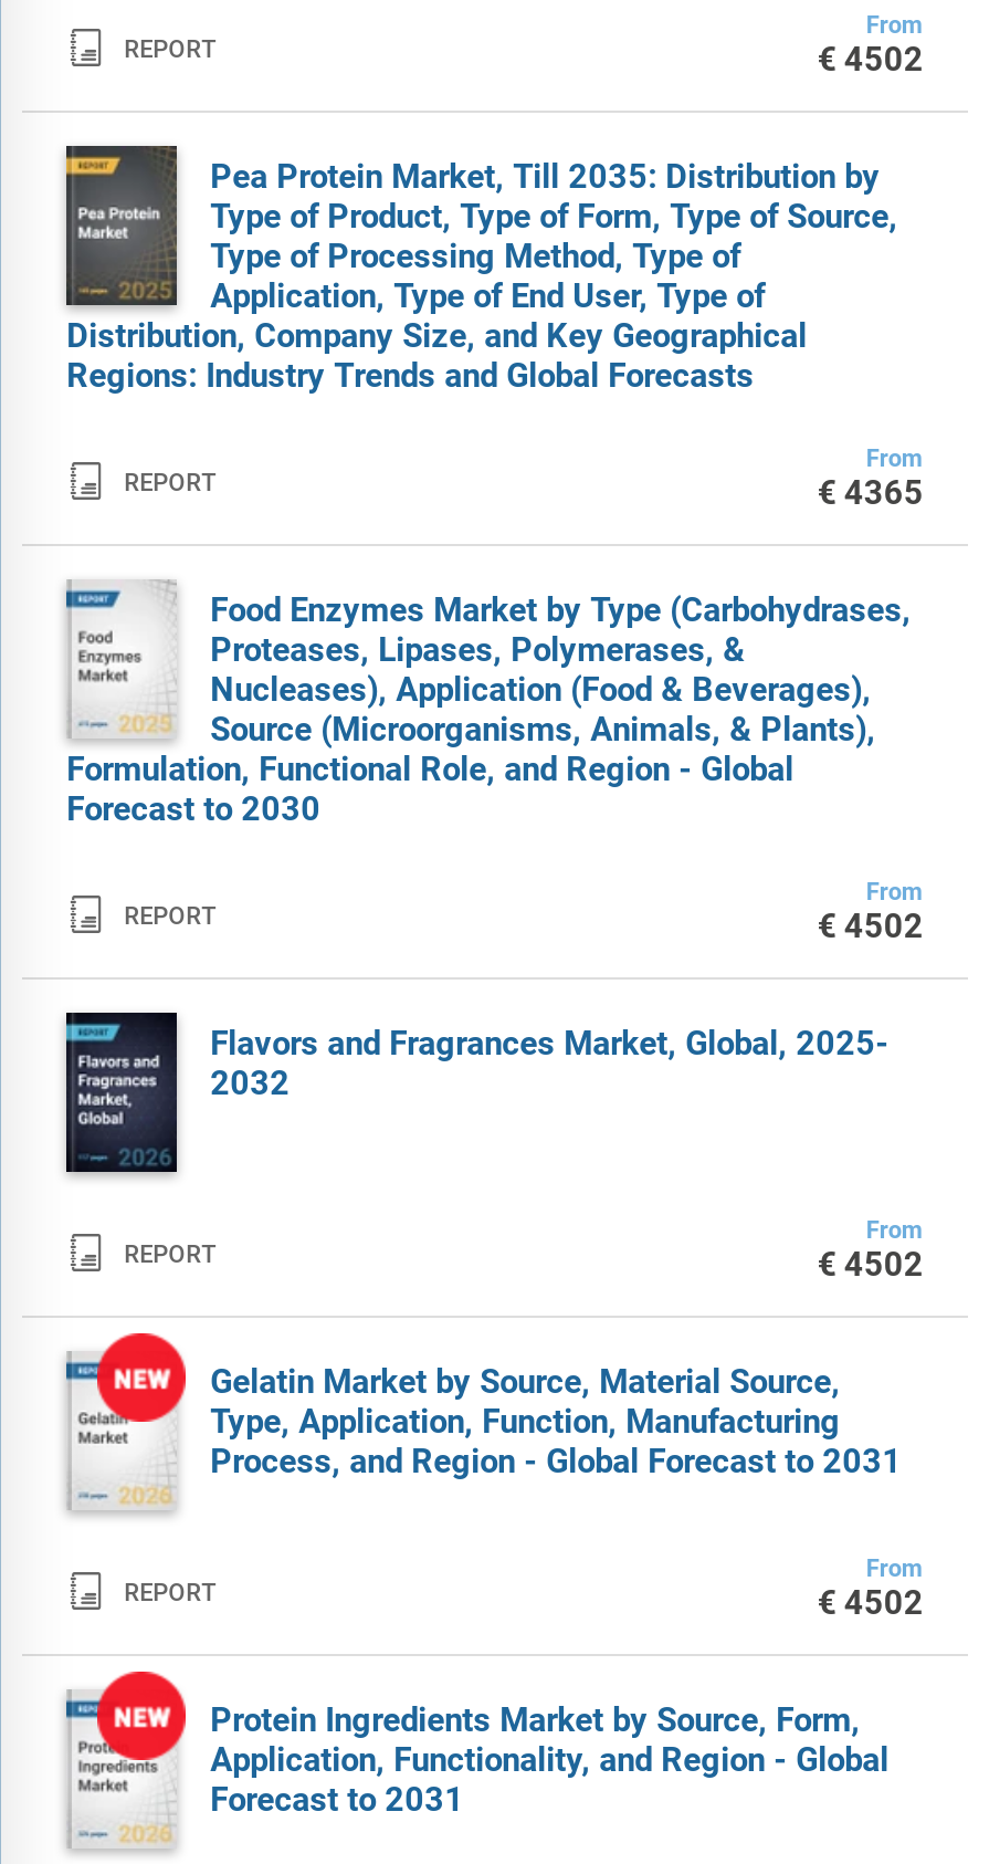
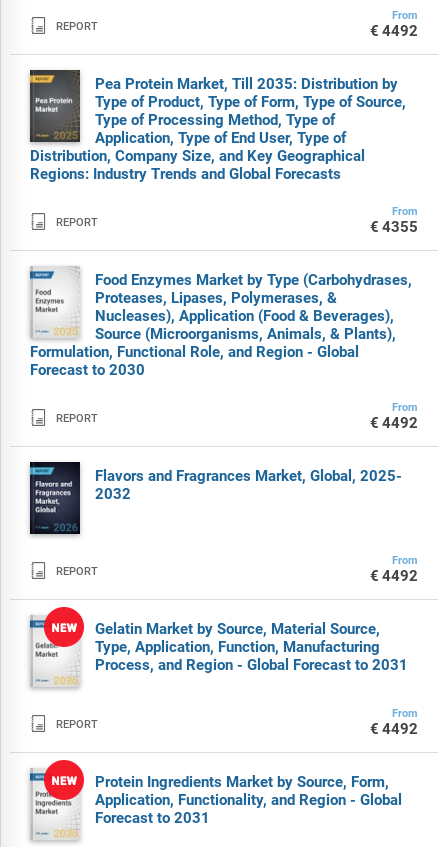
- €4502
+ €4492

- €4365
+ €4355

- €4502
+ €4492

- €4502
+ €4492

- €4502
+ €4492
